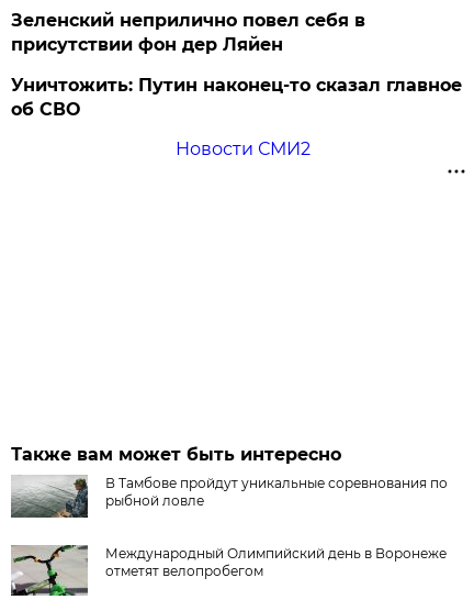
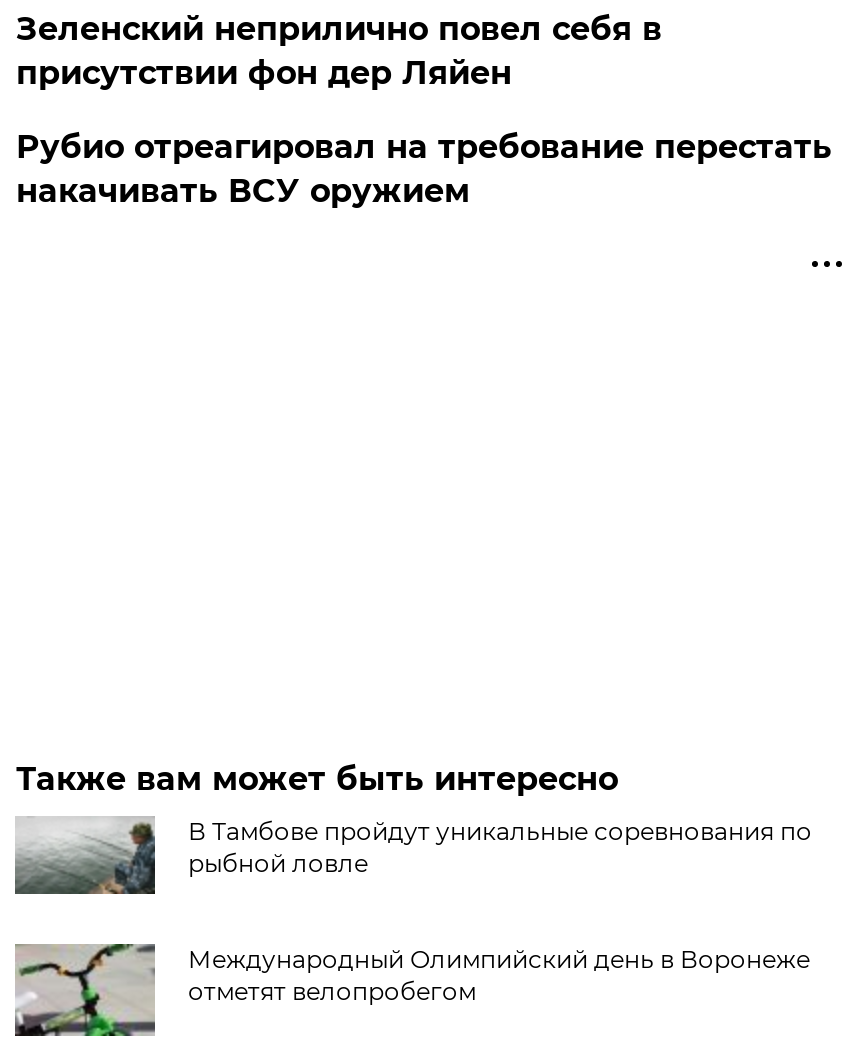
- Уничтожить: Путин наконец-то сказал главное
- об СВО
- Новости СМИ2
+ Рубио отреагировал на требование перестать
+ накачивать ВСУ оружием
